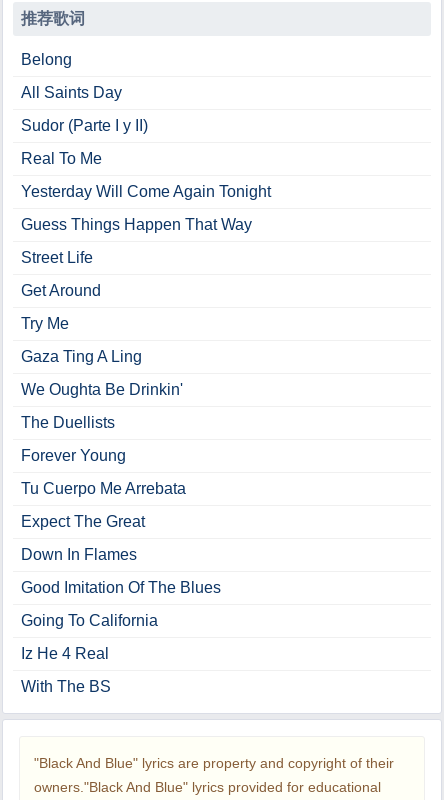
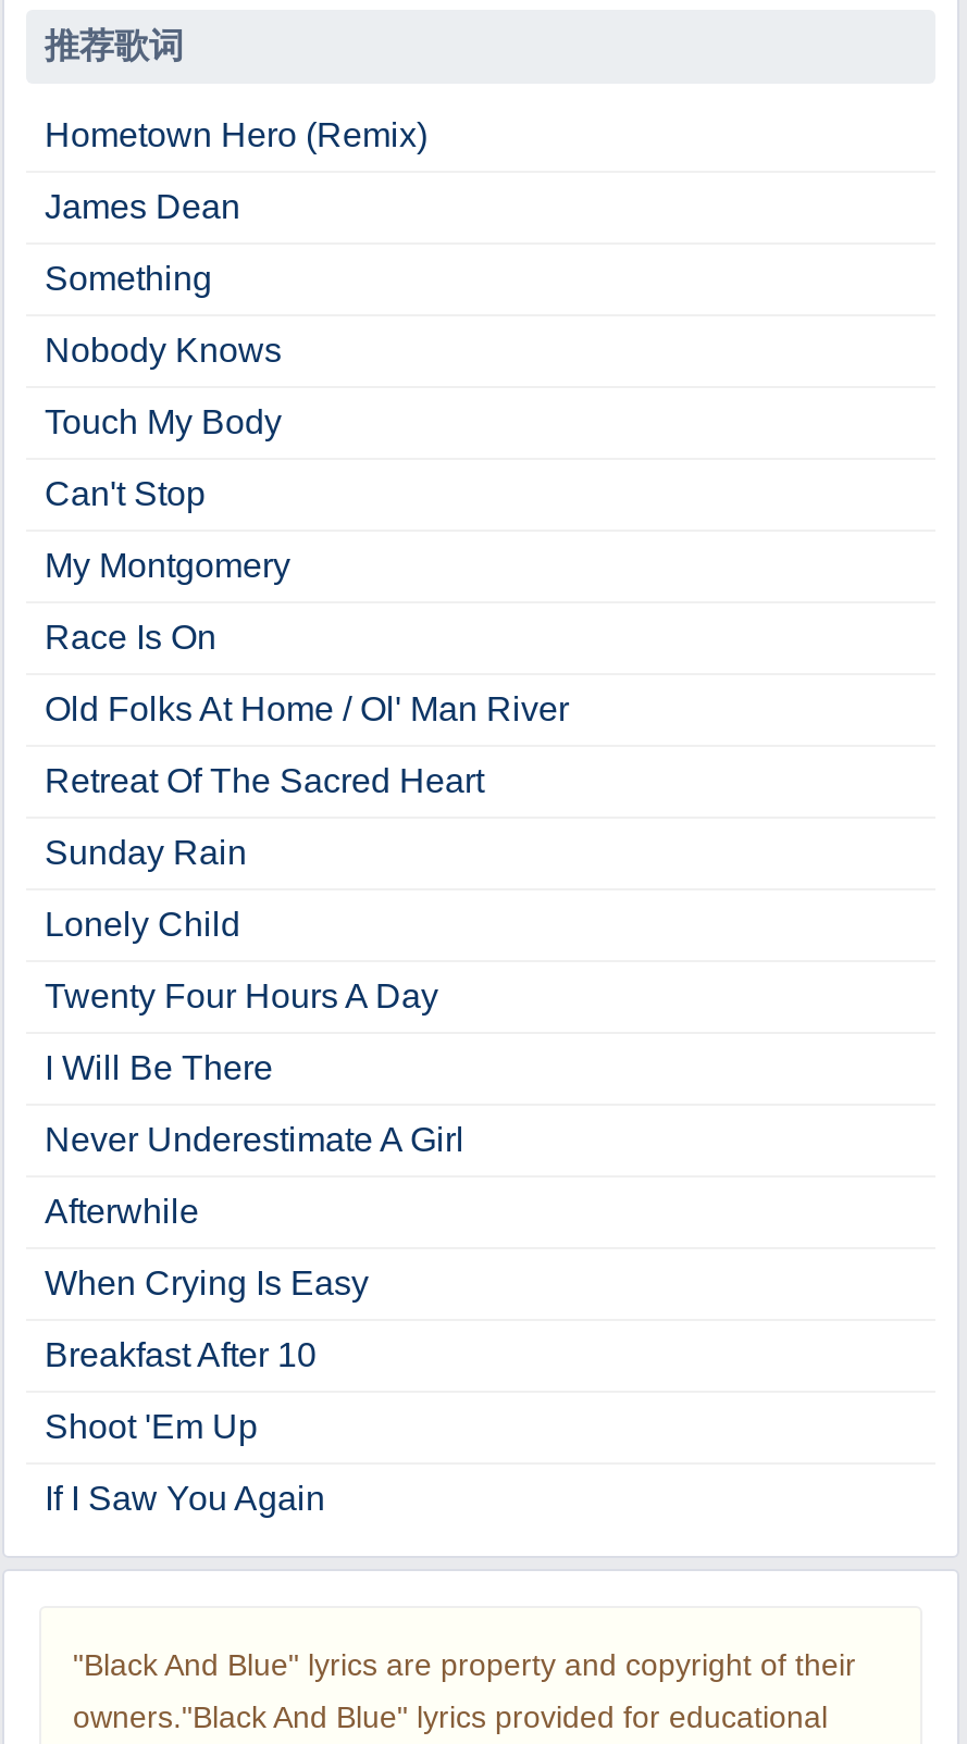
- Belong
+ Hometown Hero (Remix)

- All Saints Day
+ James Dean

- Sudor (Parte I y II)
+ Something

- Real To Me
+ Nobody Knows

- Yesterday Will Come Again Tonight
+ Touch My Body

- Guess Things Happen That Way
+ Can't Stop

- Street Life
+ My Montgomery

- Get Around
+ Race Is On

- Try Me
+ Old Folks At Home / Ol' Man River

- Gaza Ting A Ling
+ Retreat Of The Sacred Heart

- We Oughta Be Drinkin'
+ Sunday Rain

- The Duellists
+ Lonely Child

- Forever Young
+ Twenty Four Hours A Day

- Tu Cuerpo Me Arrebata
+ I Will Be There

- Expect The Great
+ Never Underestimate A Girl

- Down In Flames
+ Afterwhile

- Good Imitation Of The Blues
+ When Crying Is Easy

- Going To California
+ Breakfast After 10

- Iz He 4 Real
+ Shoot 'Em Up

- With The BS
+ If I Saw You Again
